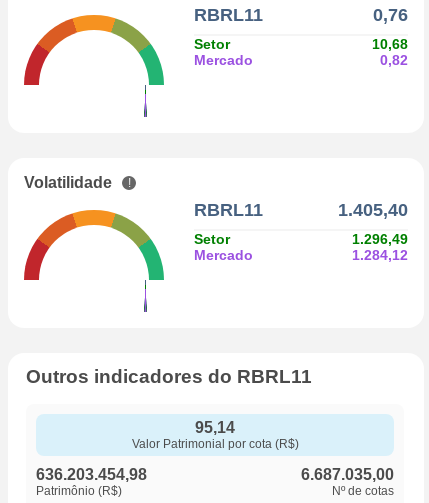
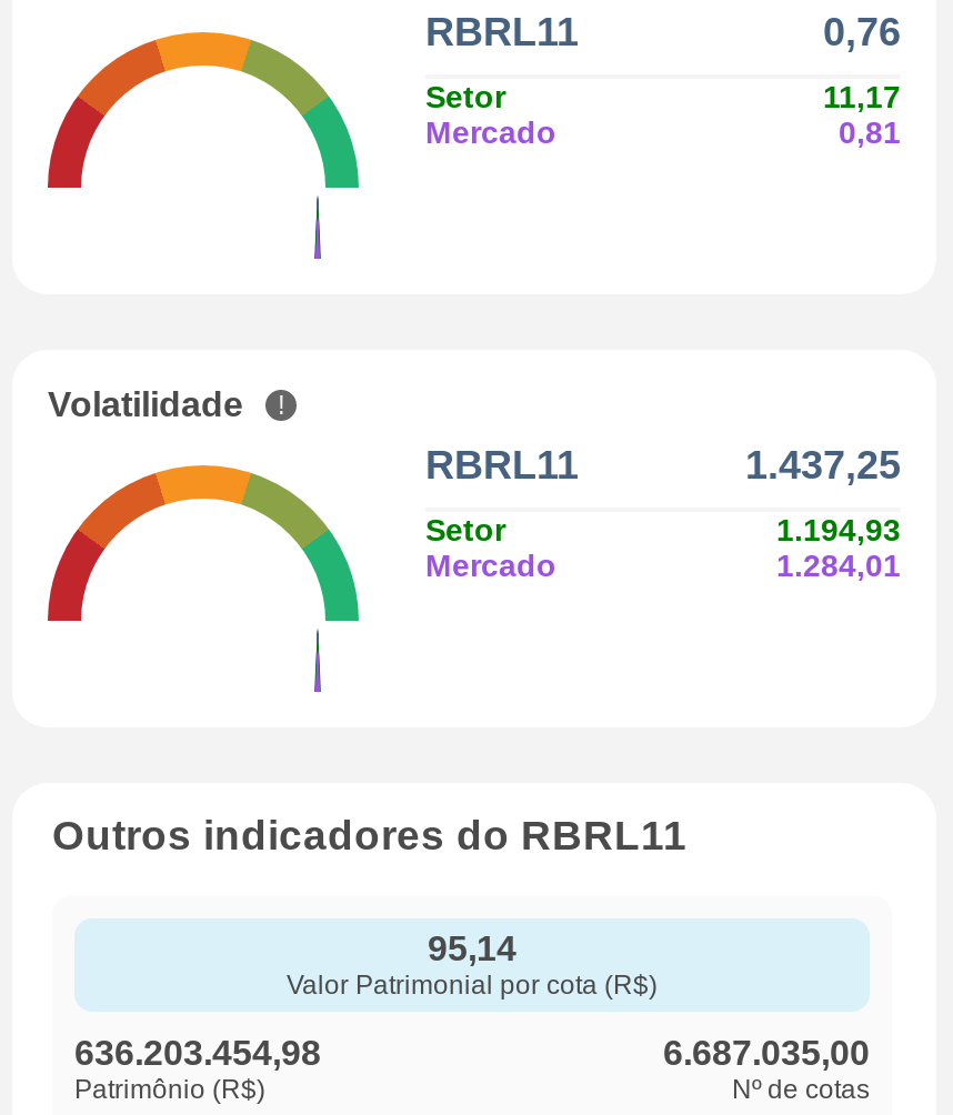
- 10,68
+ 11,17

- 0,82
+ 0,81

- 1.405,40
+ 1.437,25

- 1.296,49
+ 1.194,93

- 1.284,12
+ 1.284,01
